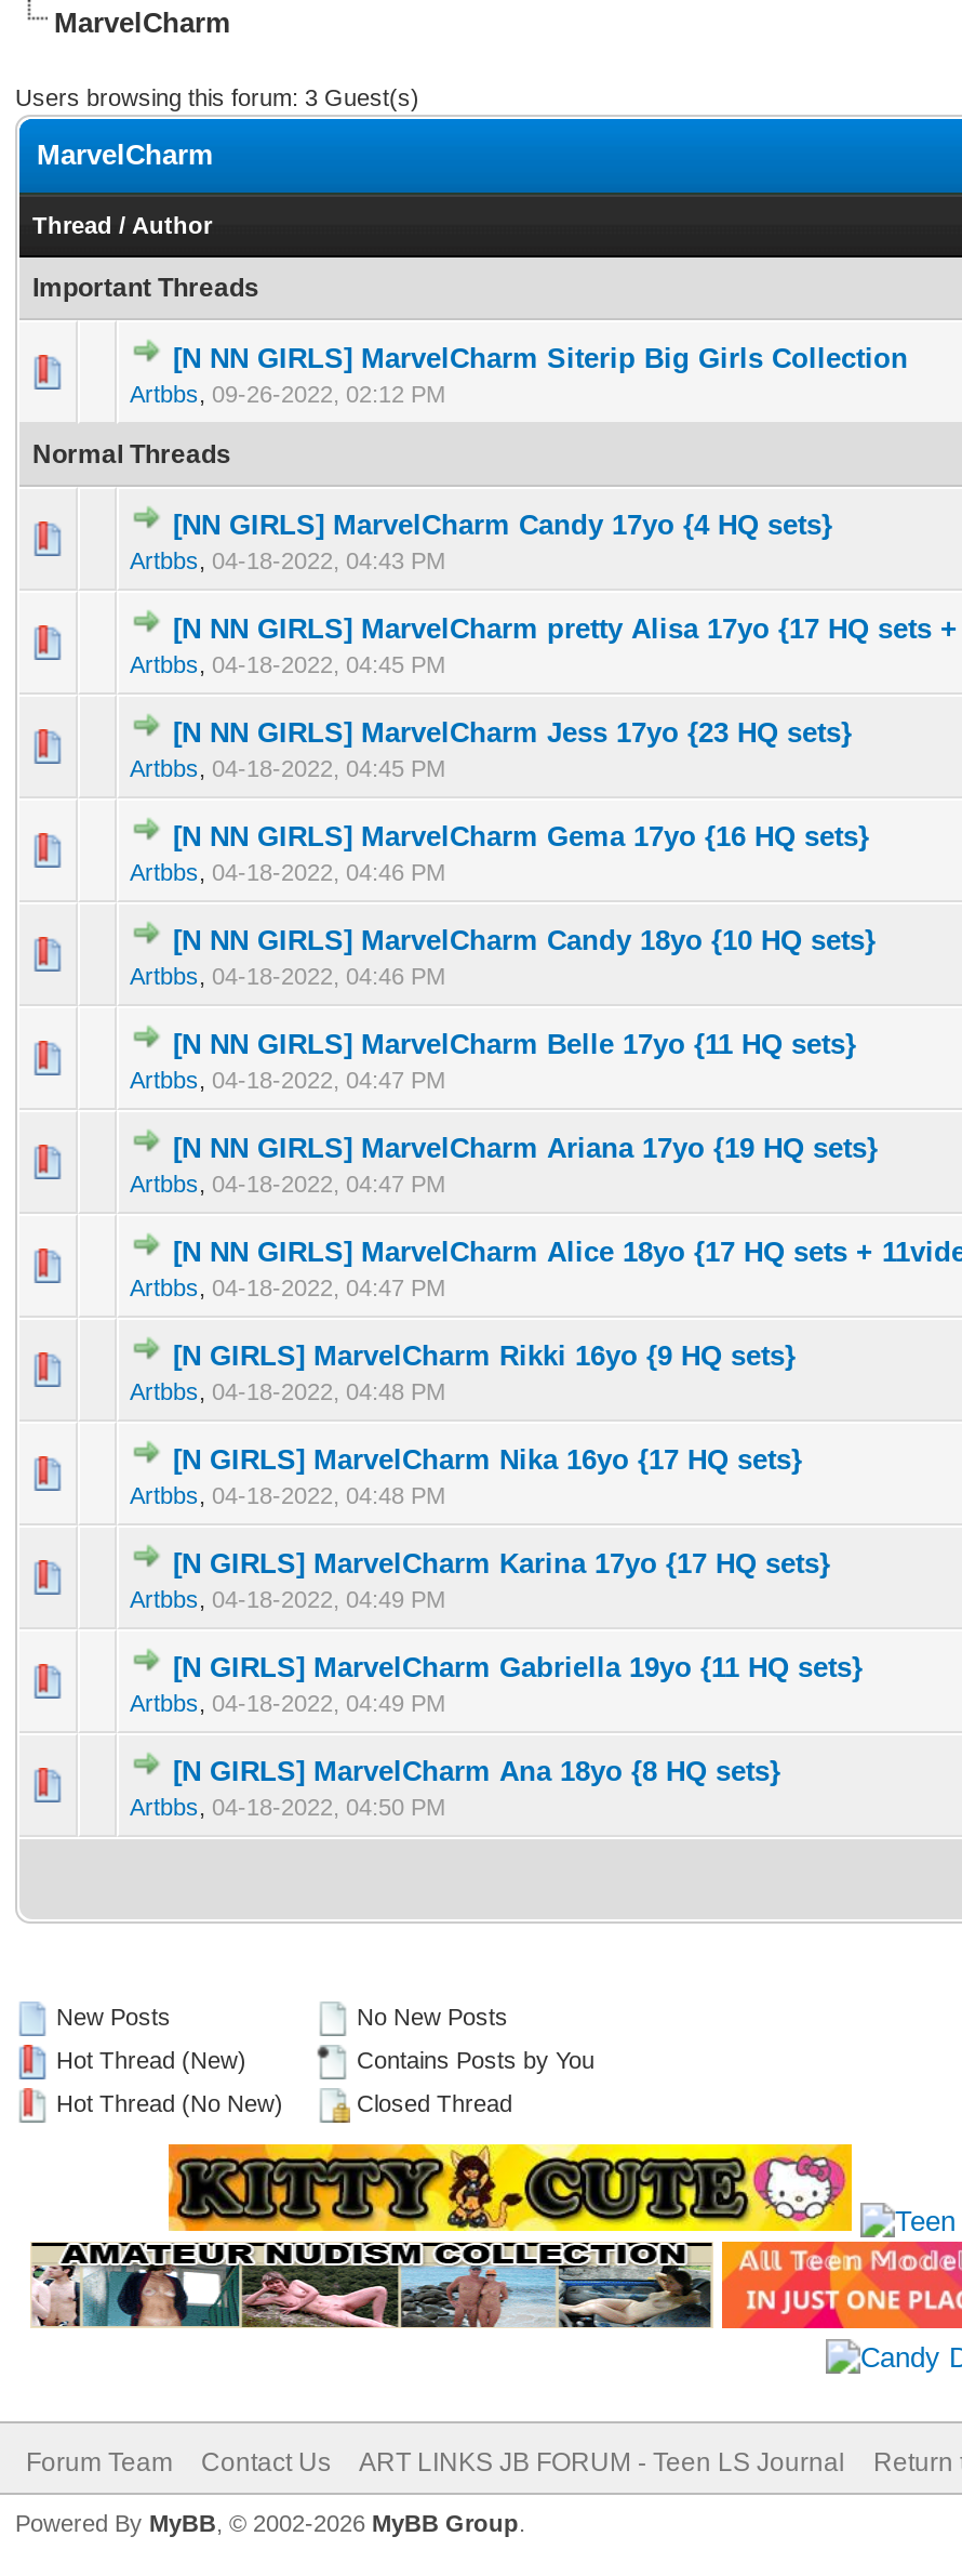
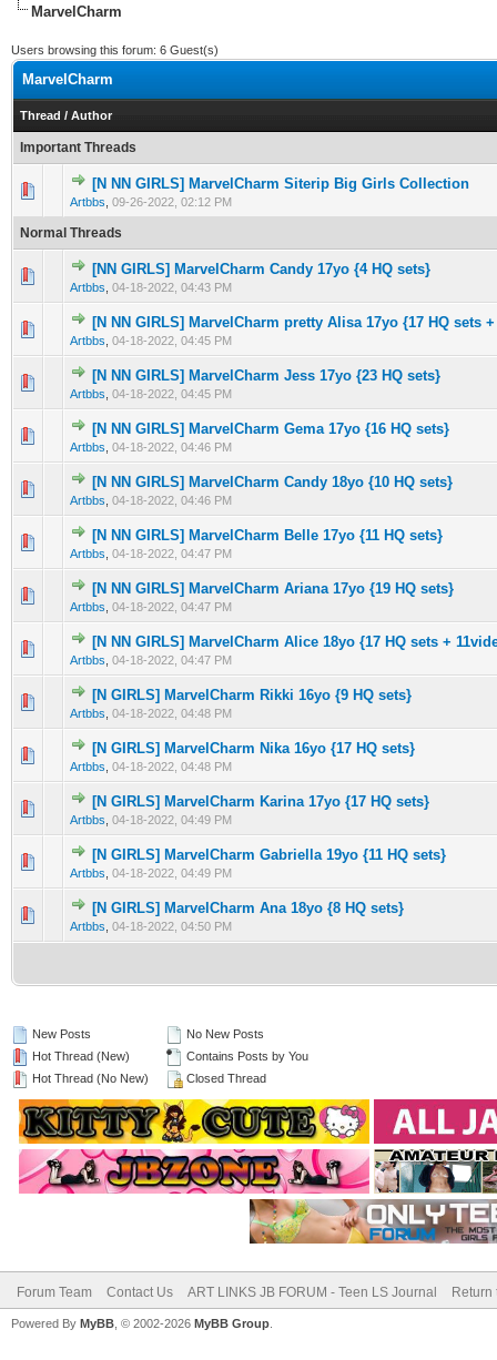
- Users browsing this forum: 3 Guest(s)
+ Users browsing this forum: 6 Guest(s)

- [image]
+ [image]
